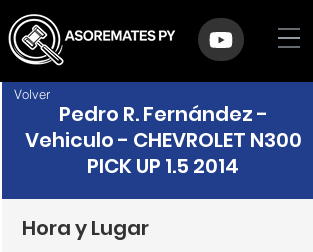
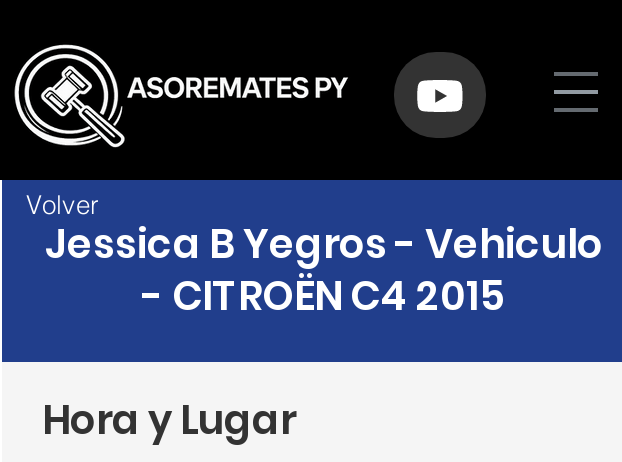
- Pedro R. Fernández -
- Vehiculo - CHEVROLET N300
- PICK UP 1.5 2014
+ Jessica B Yegros - Vehiculo
+ - CITROËN C4 2015
